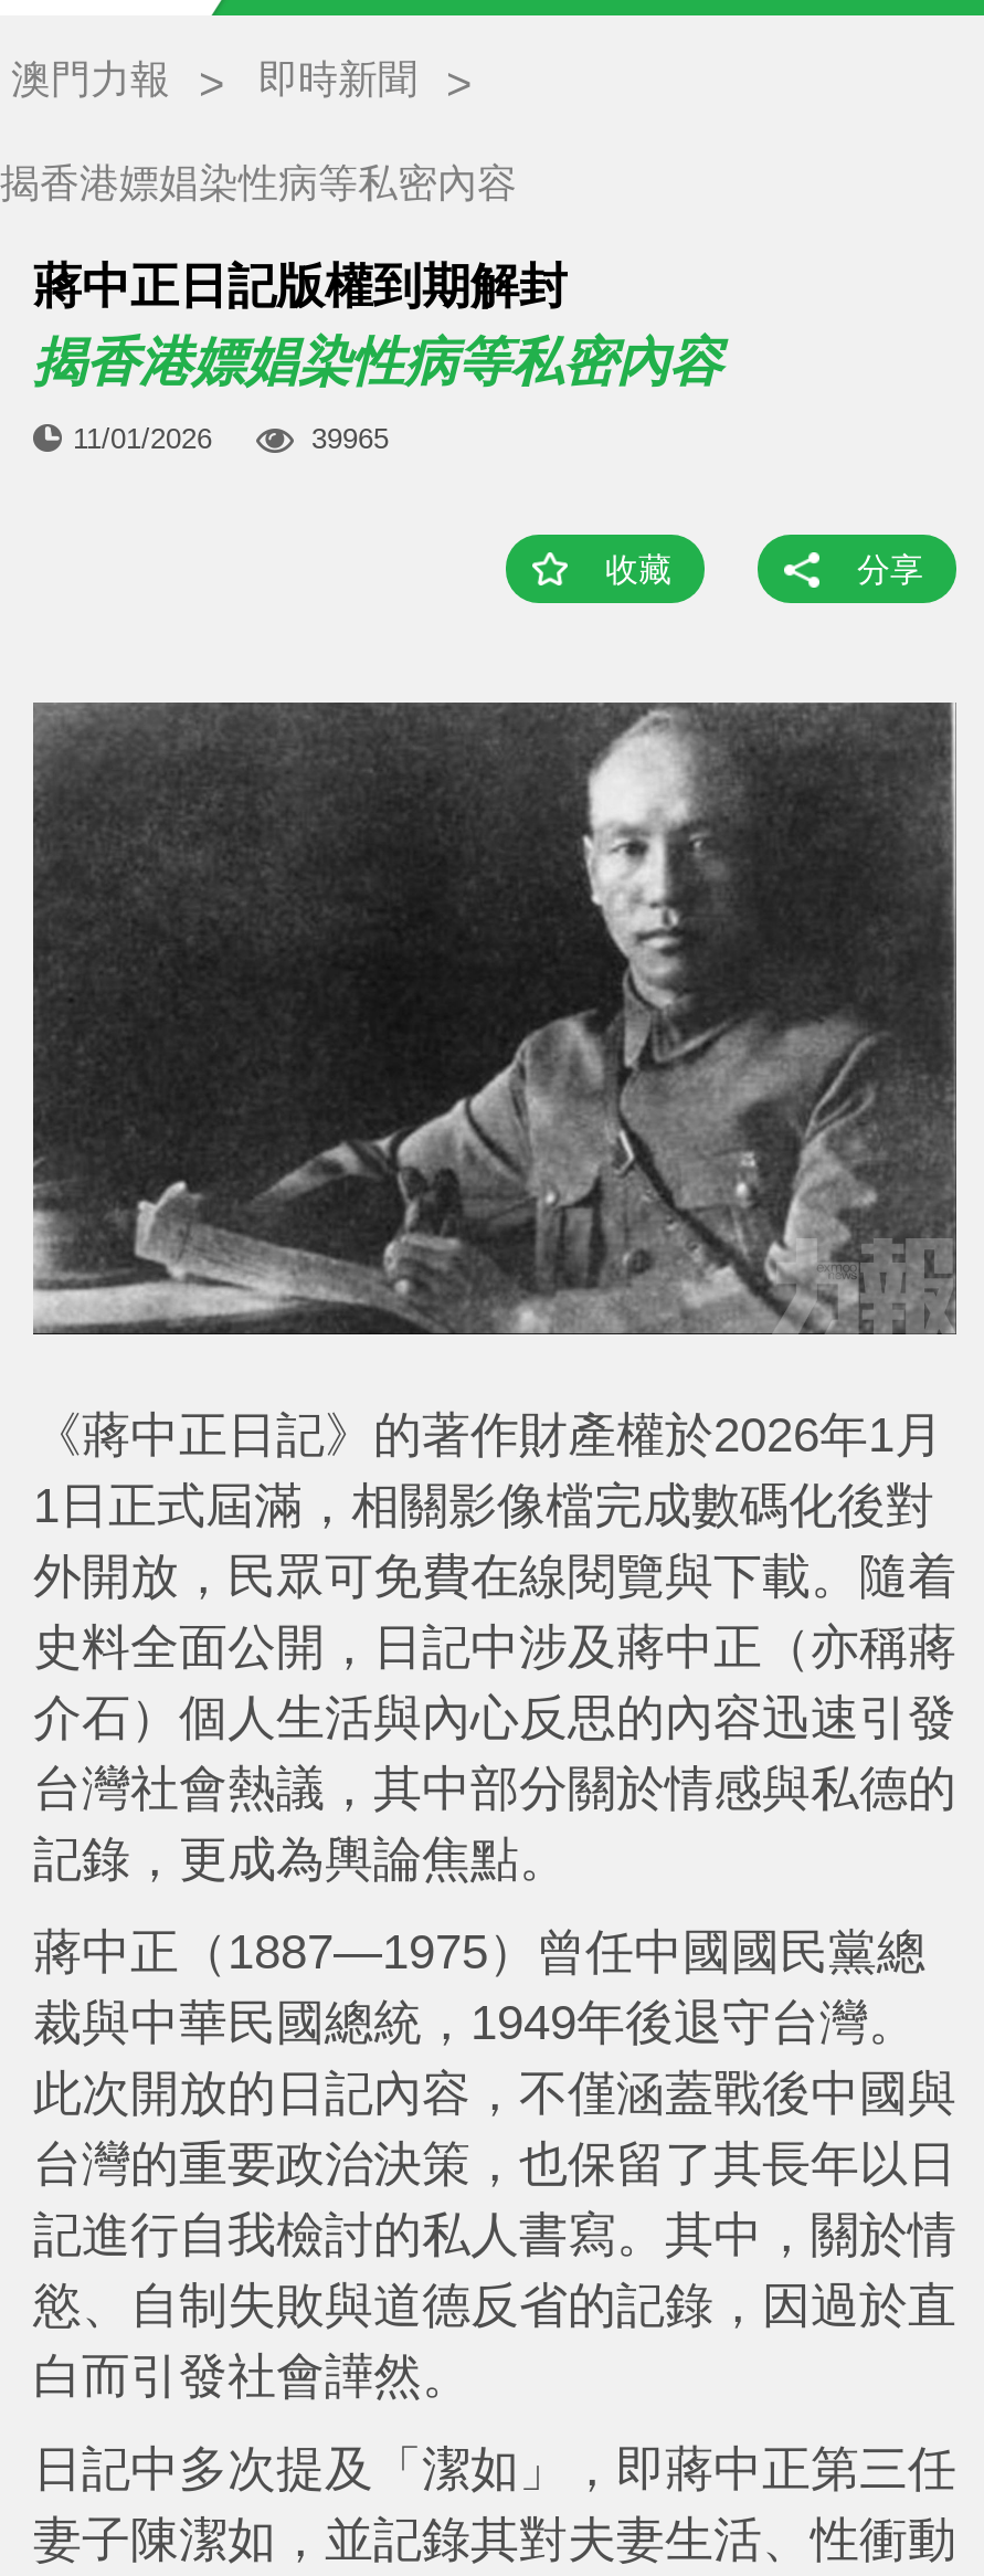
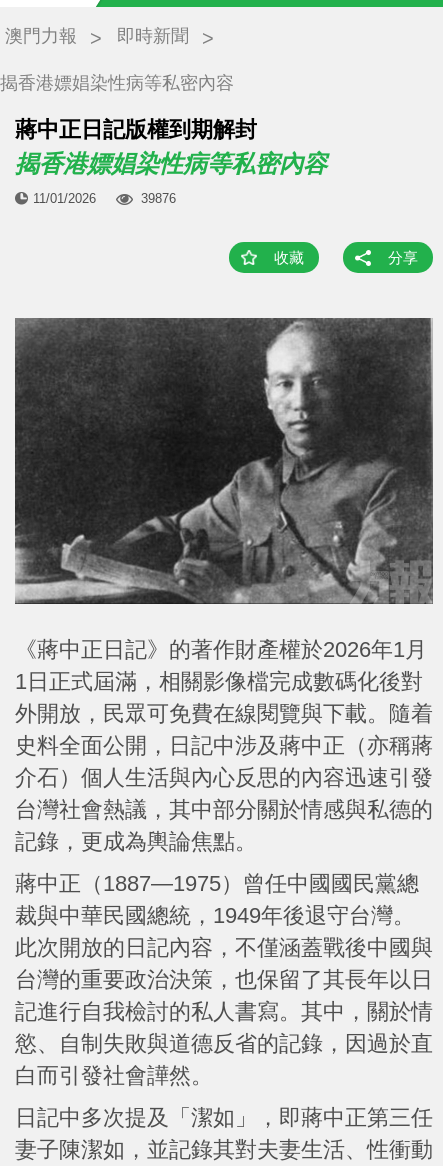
- 39965
+ 39876
